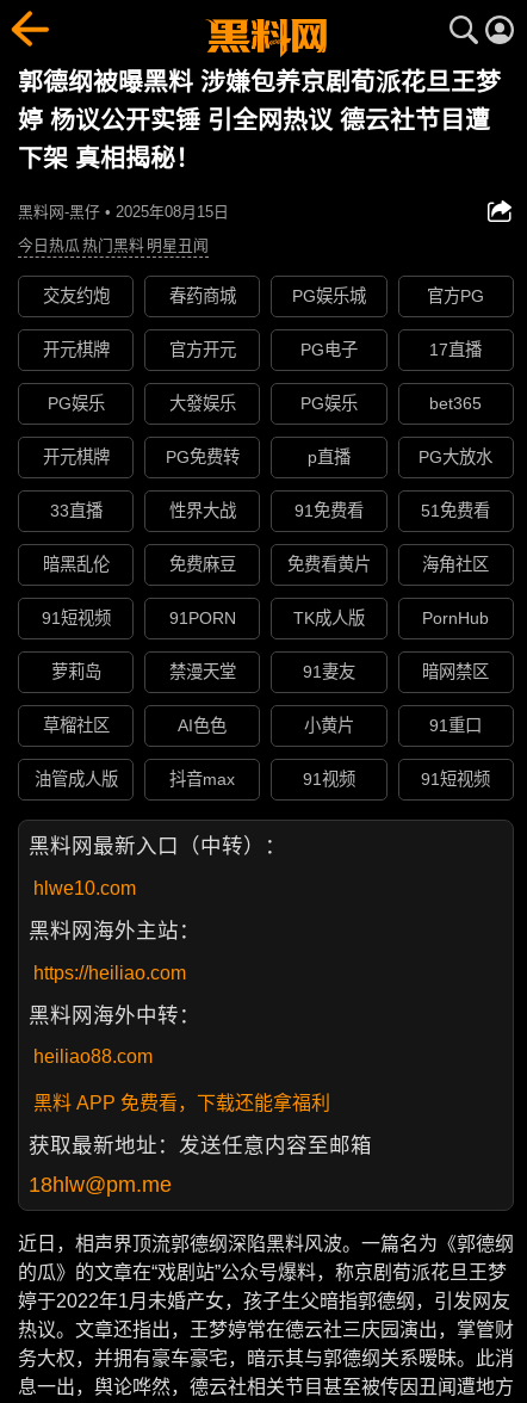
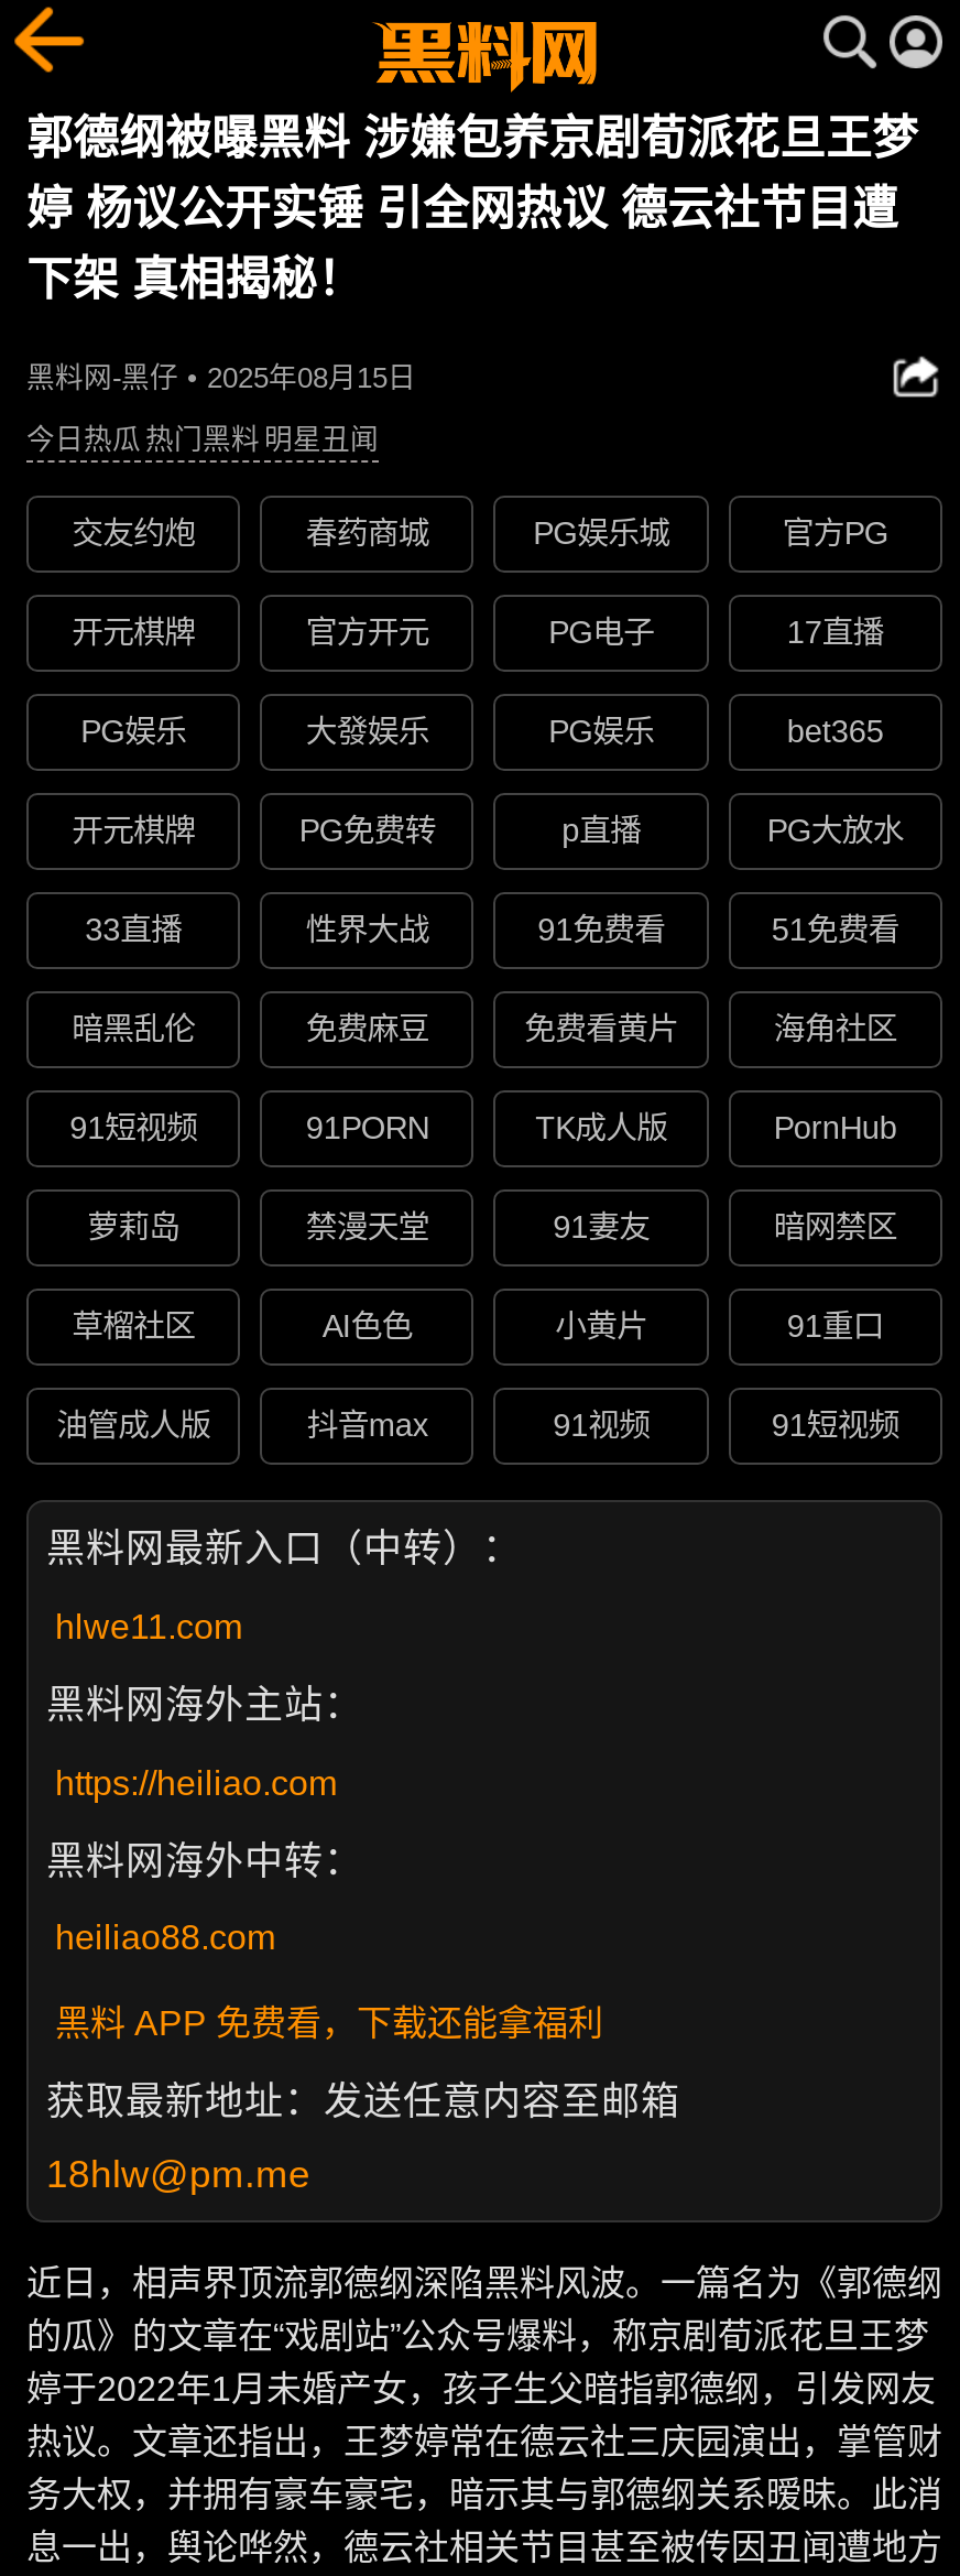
- hlwe10.com
+ hlwe11.com
